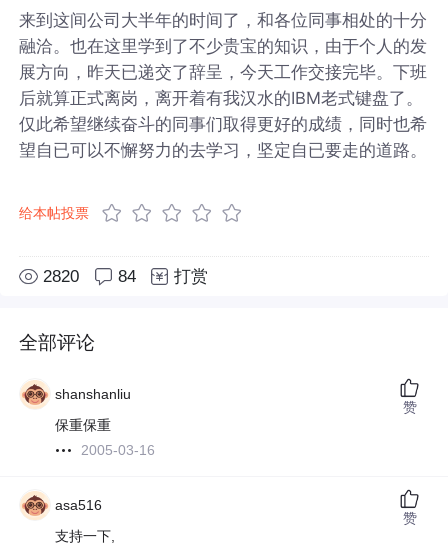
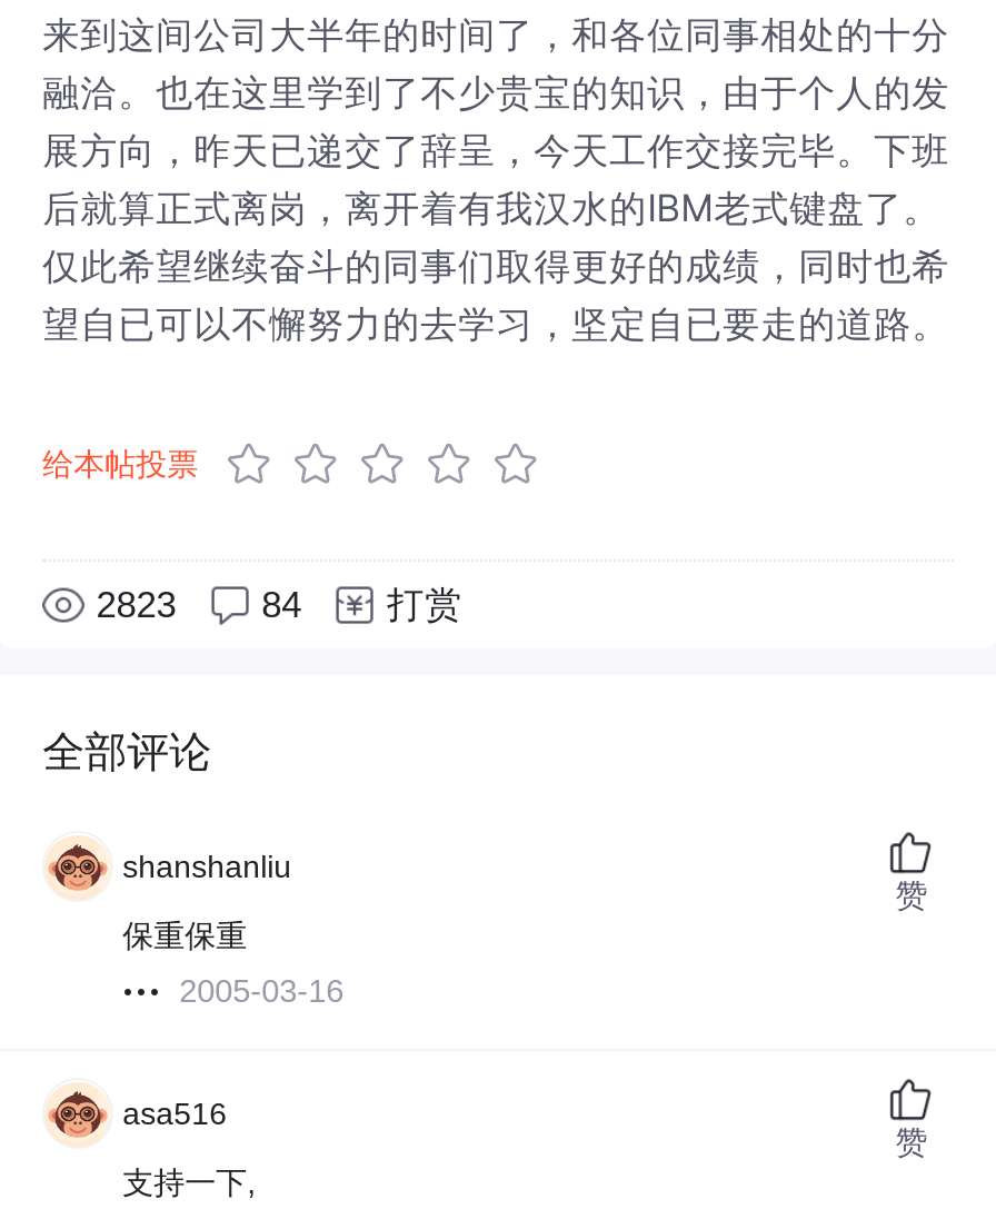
- 2820
+ 2823
